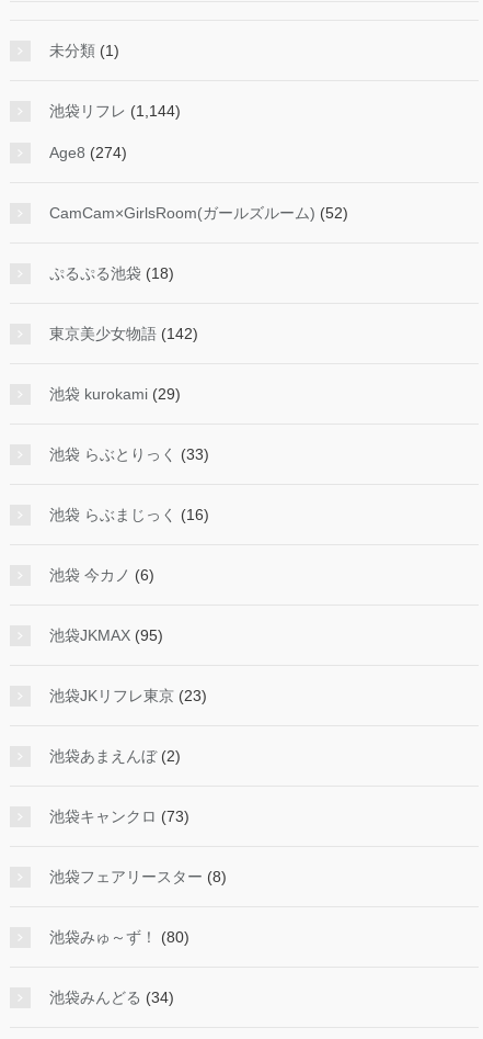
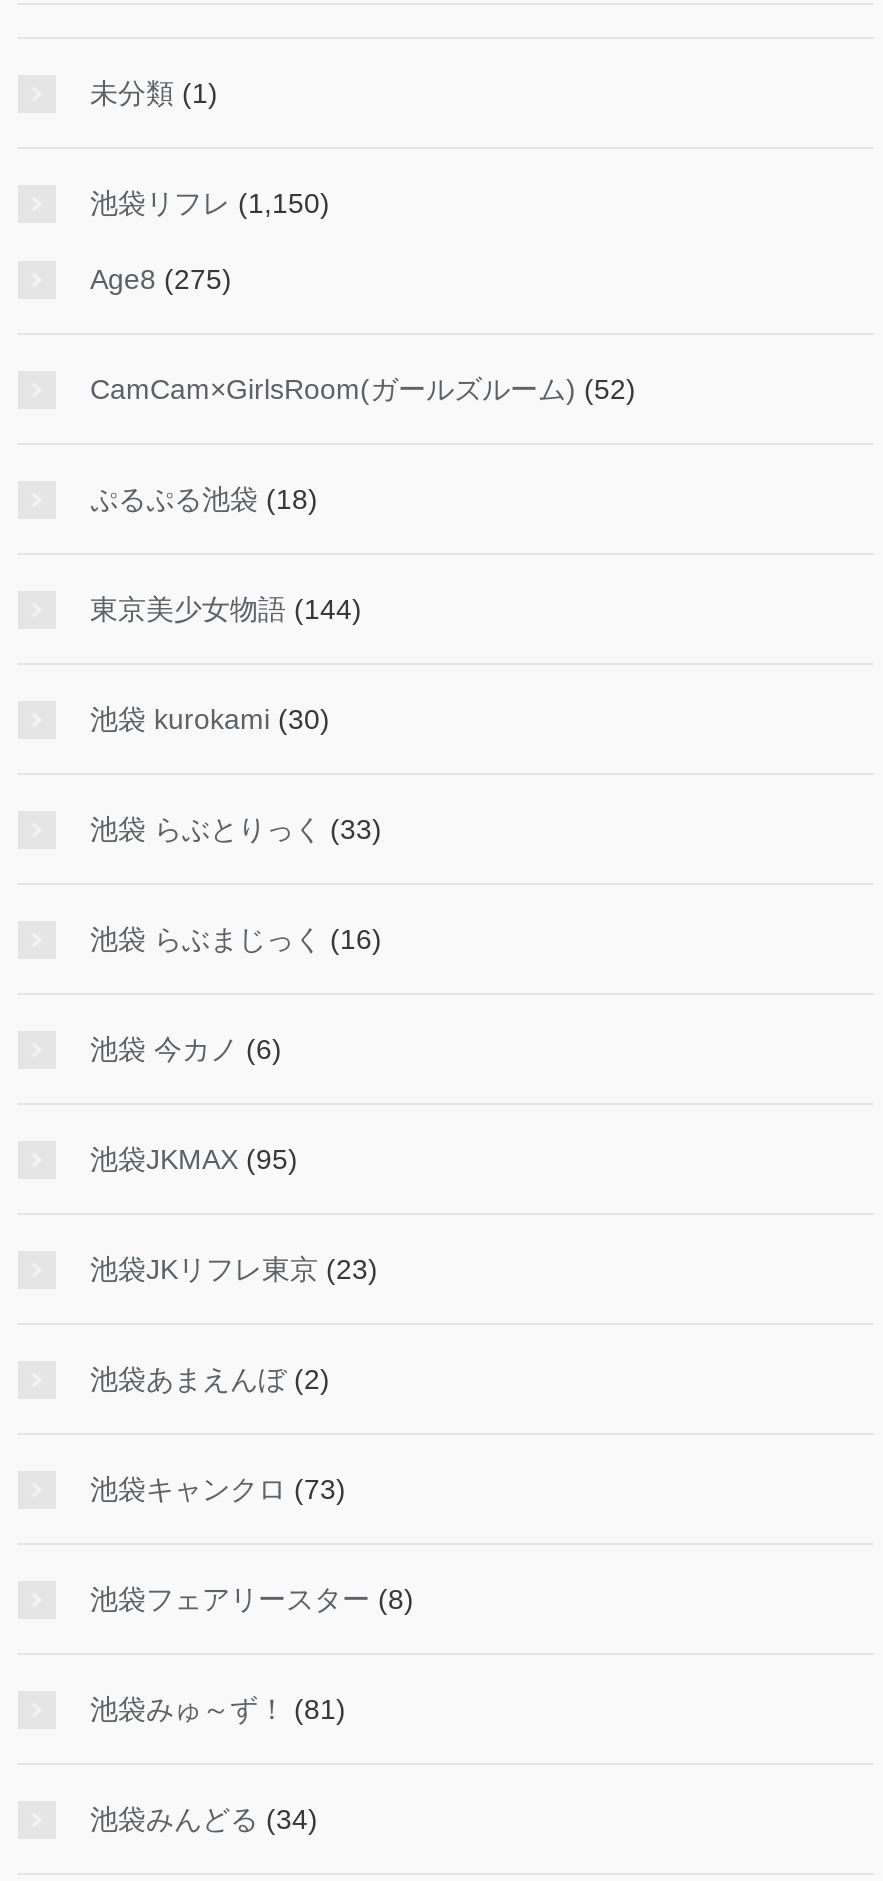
- 池袋リフレ(1,144)
+ 池袋リフレ(1,150)

- Age8 (274)
+ Age8 (275)

- 東京美少女物語(142)
+ 東京美少女物語(144)

- 池袋 kurokami (29)
+ 池袋 kurokami (30)

- 池袋みゅ～ず！(80)
+ 池袋みゅ～ず！(81)
